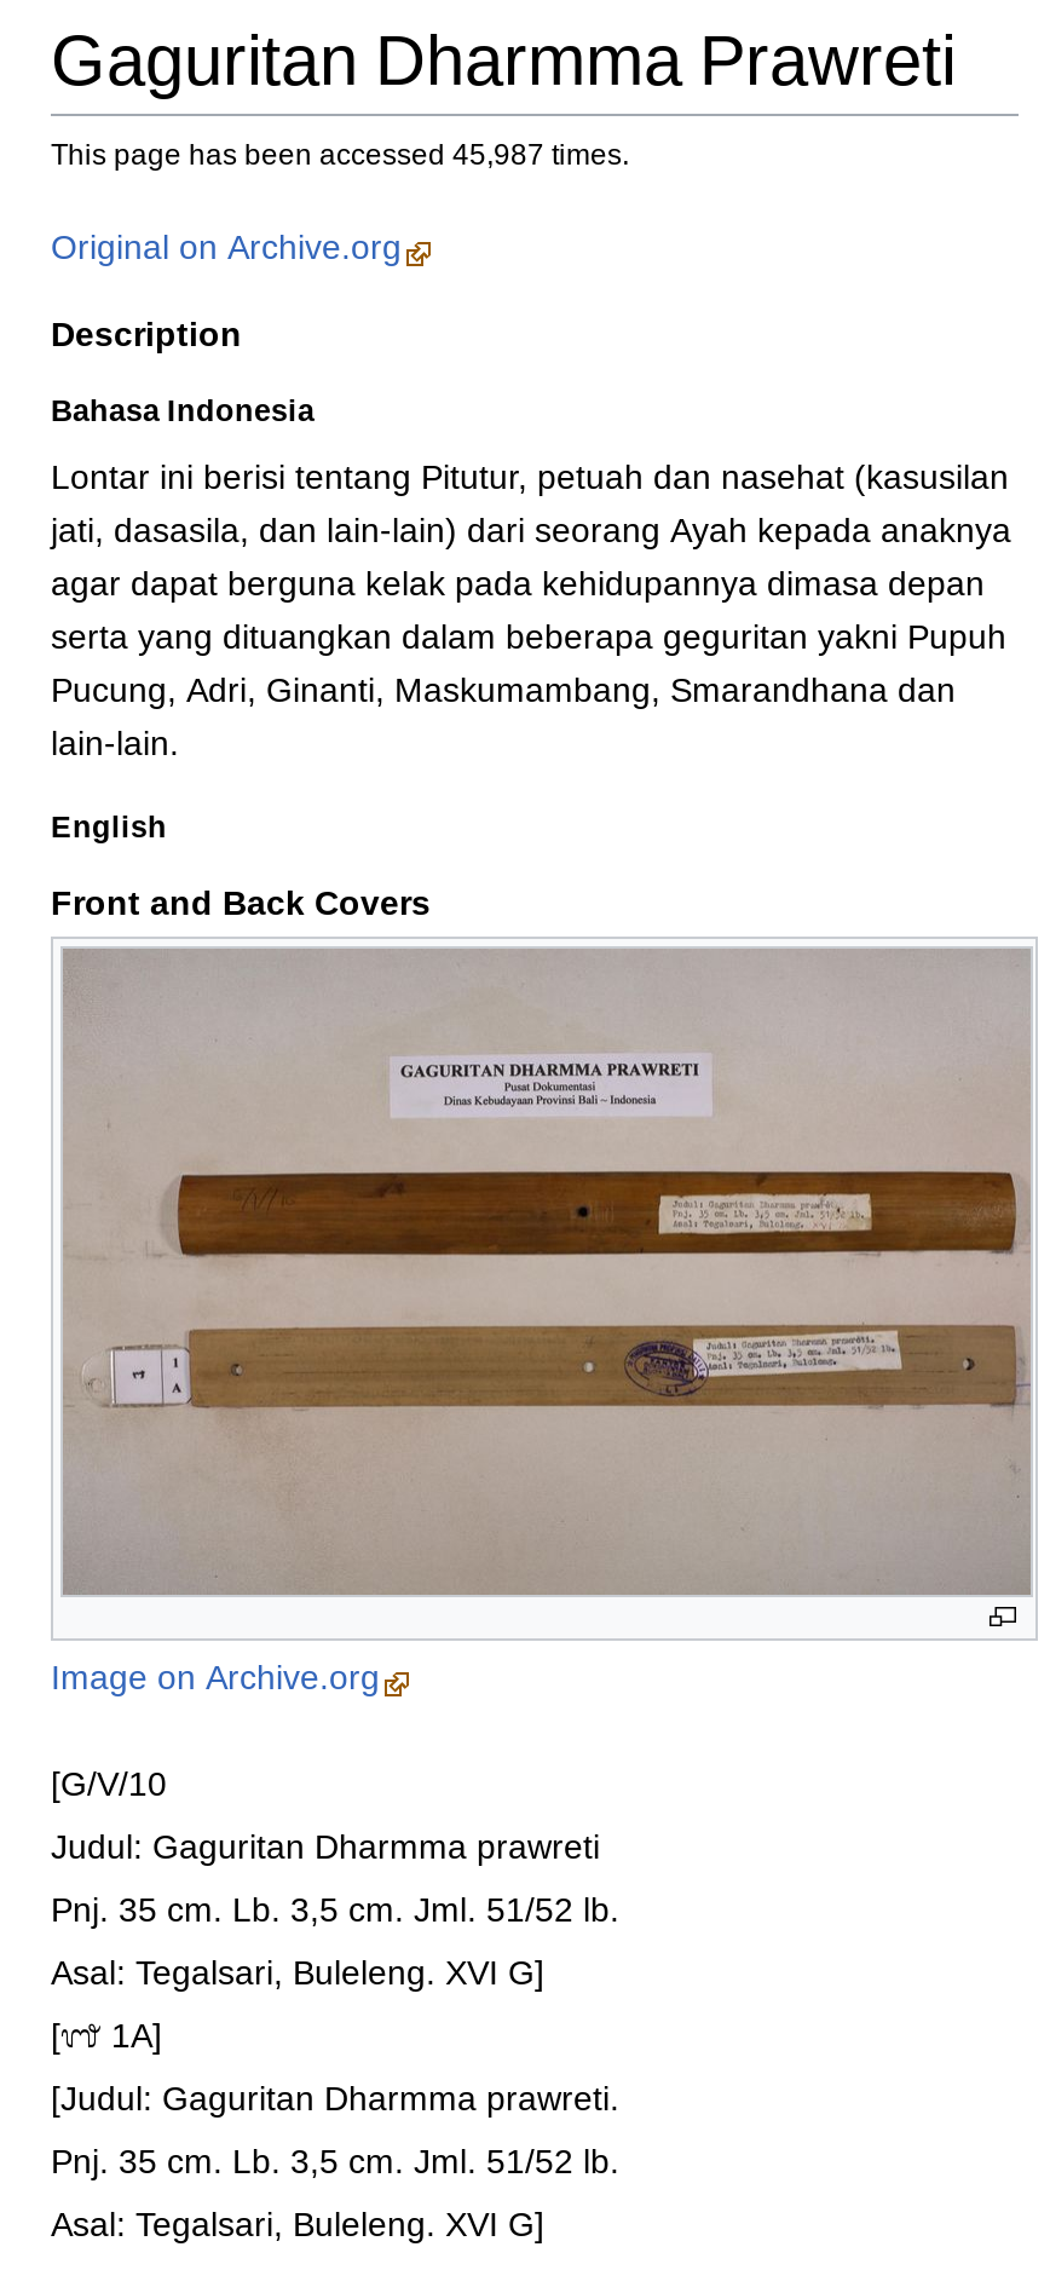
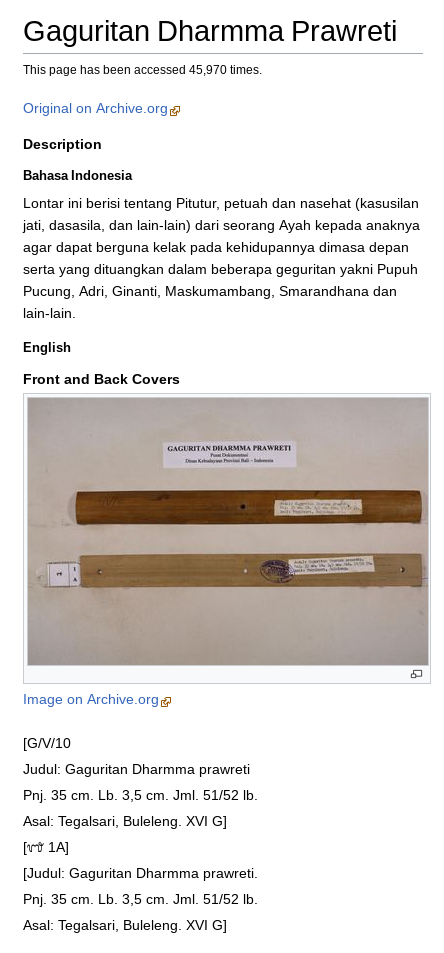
- This page has been accessed 45,987 times.
+ This page has been accessed 45,970 times.
